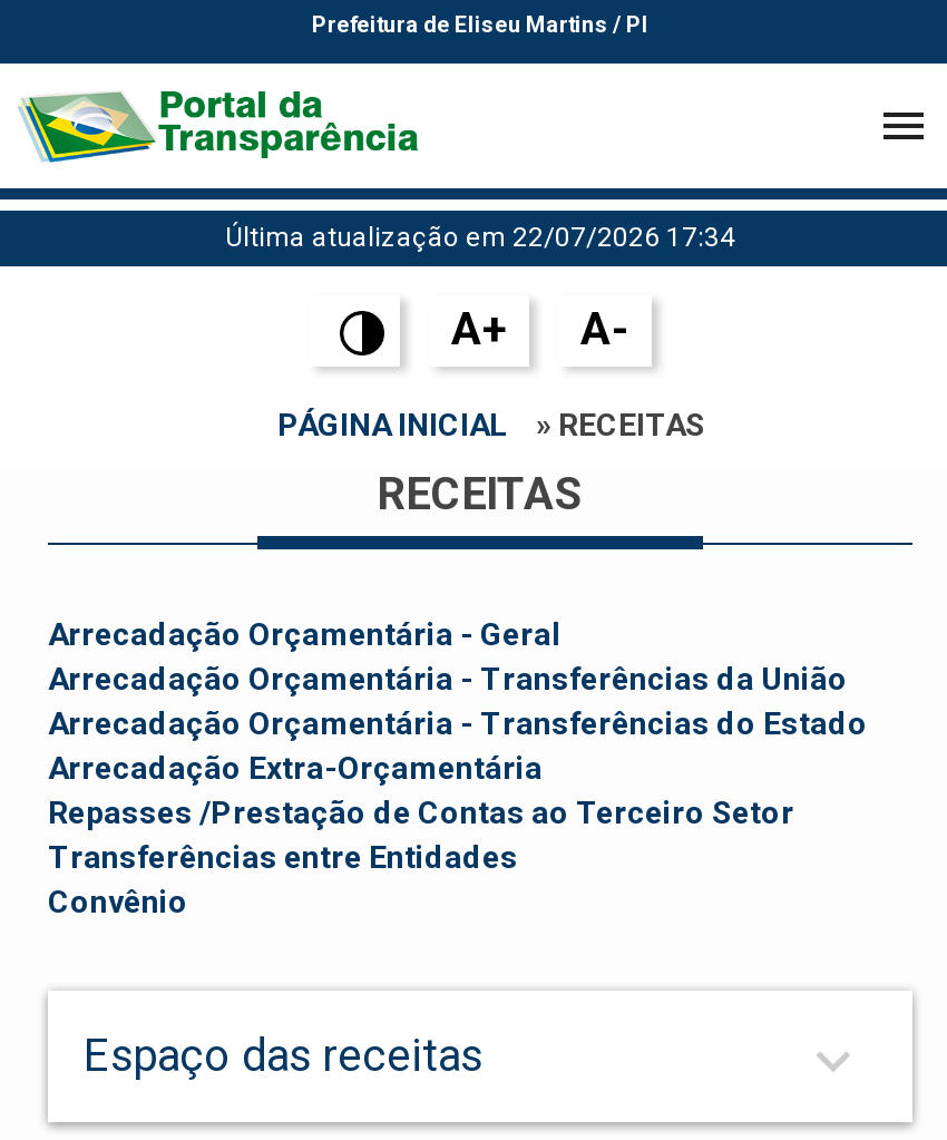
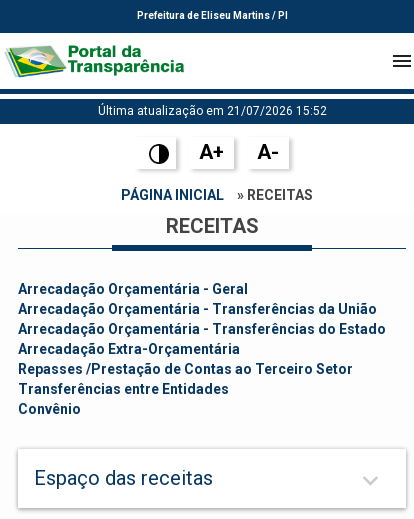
- Última atualização em 22/07/2026 17:34
+ Última atualização em 21/07/2026 15:52
